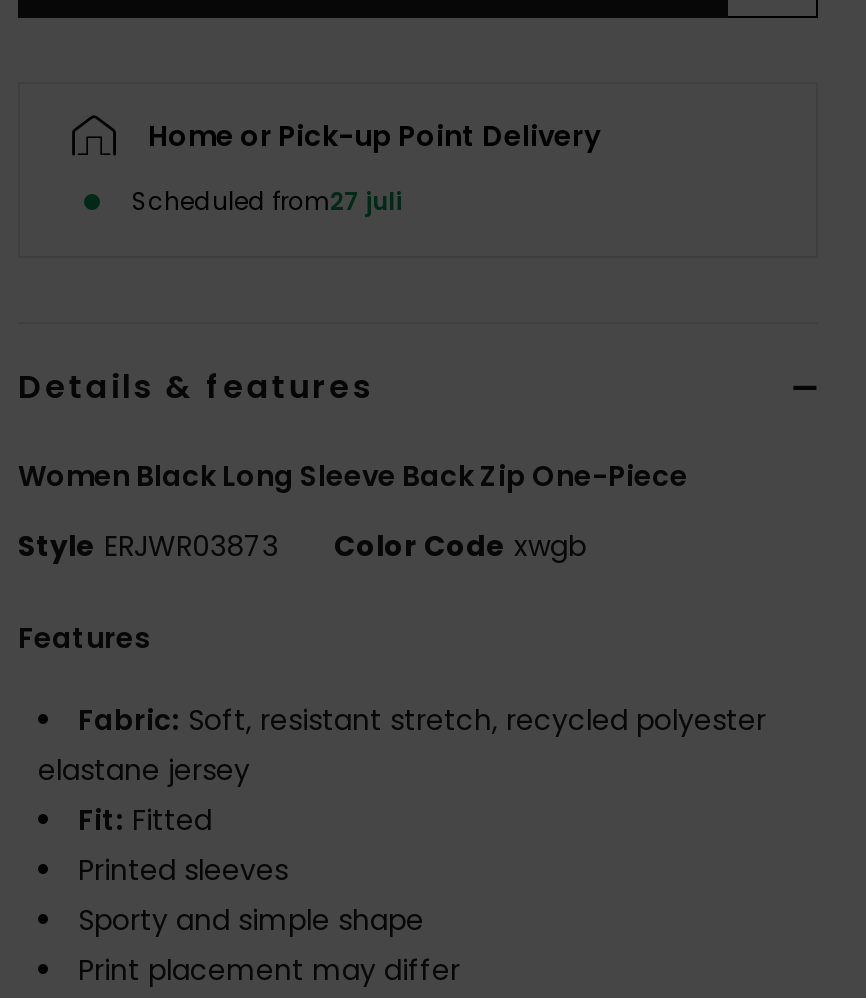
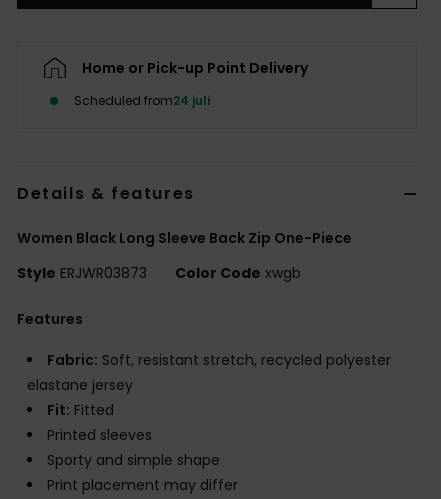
- Scheduled from27 juli
+ Scheduled from24 juli
